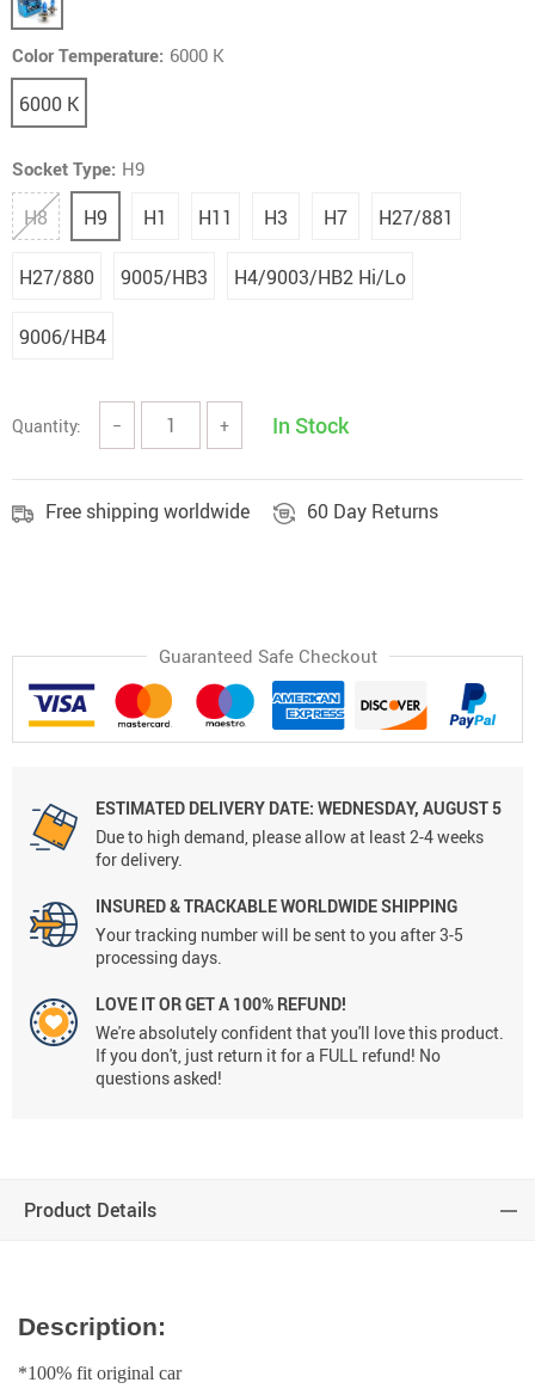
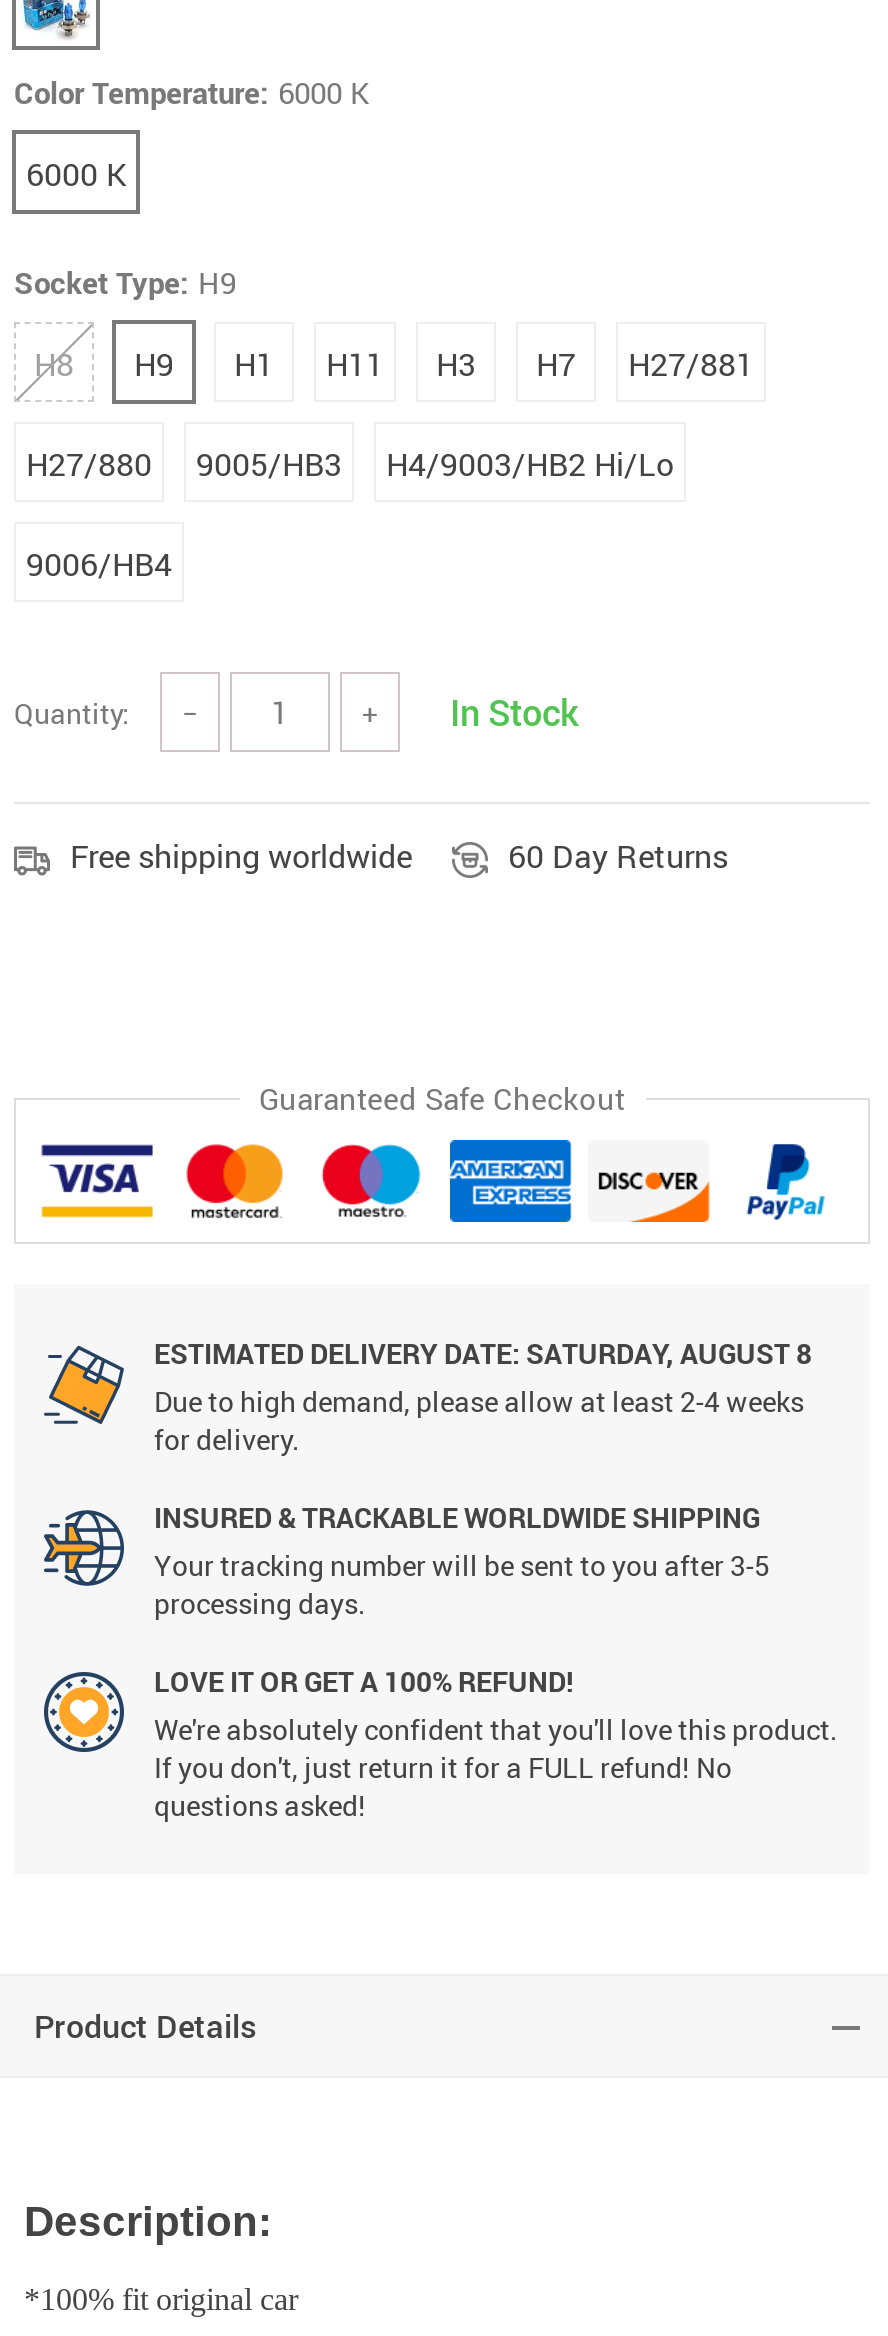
- ESTIMATED DELIVERY DATE: WEDNESDAY, AUGUST 5
+ ESTIMATED DELIVERY DATE: SATURDAY, AUGUST 8
